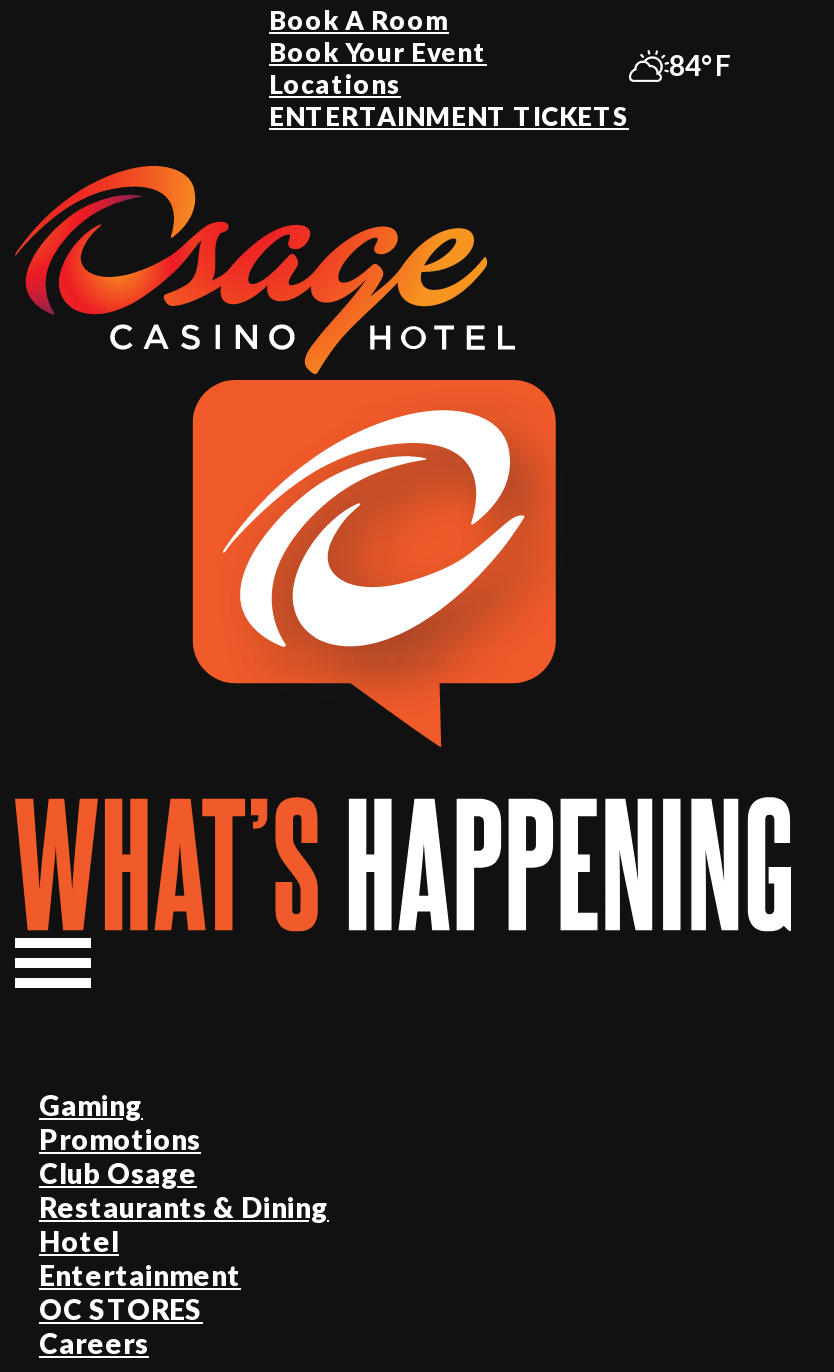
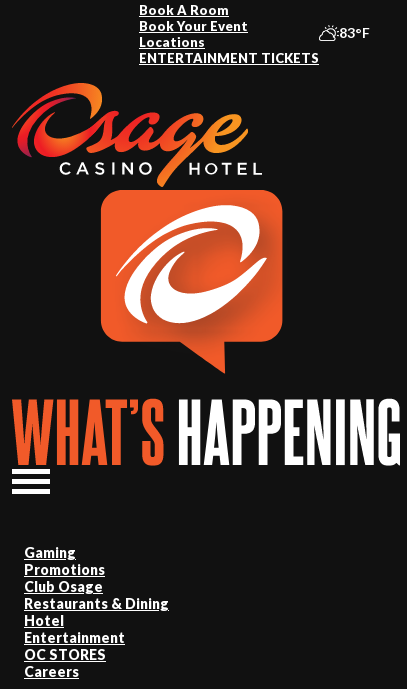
- 84°F
+ 83°F
